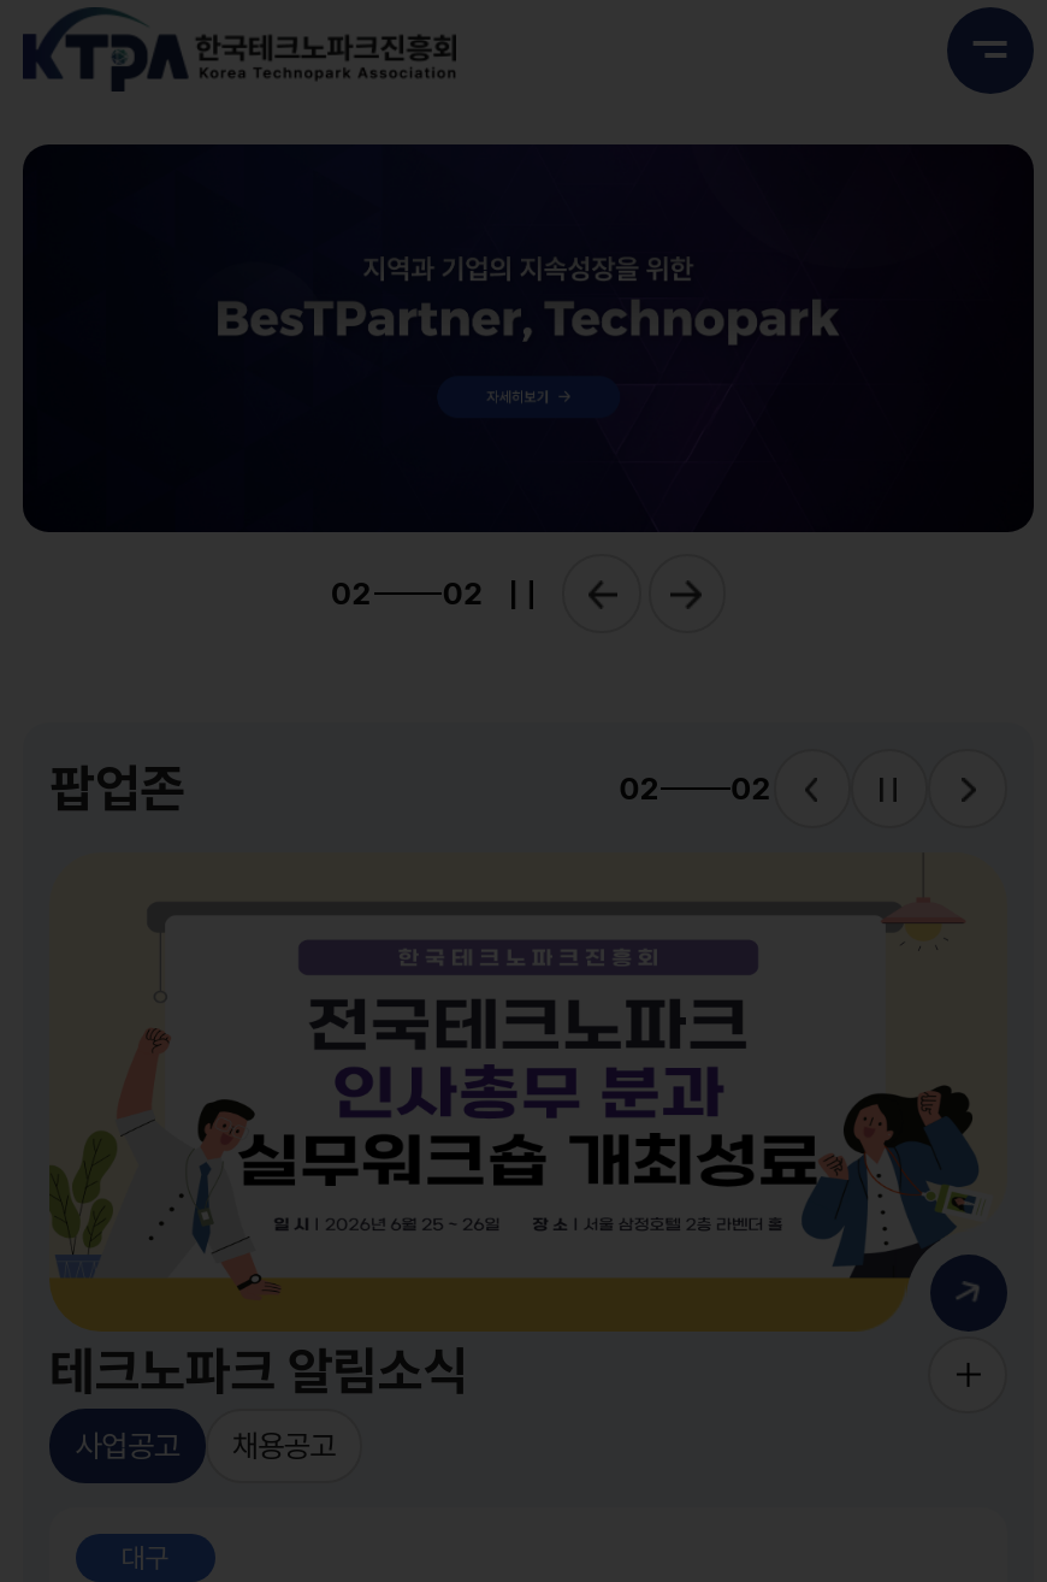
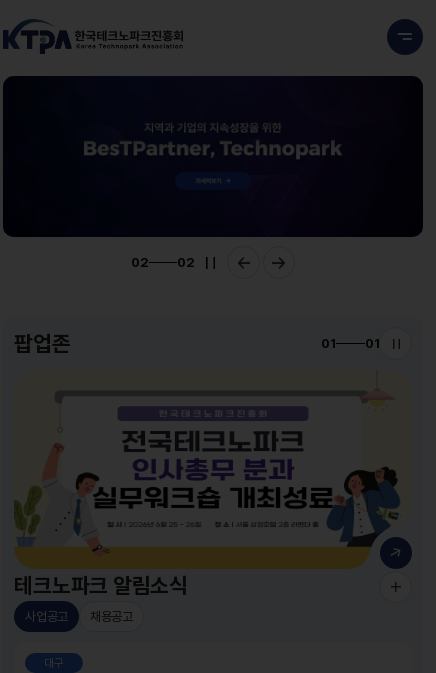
- 02
+ 01

- 02
+ 01
